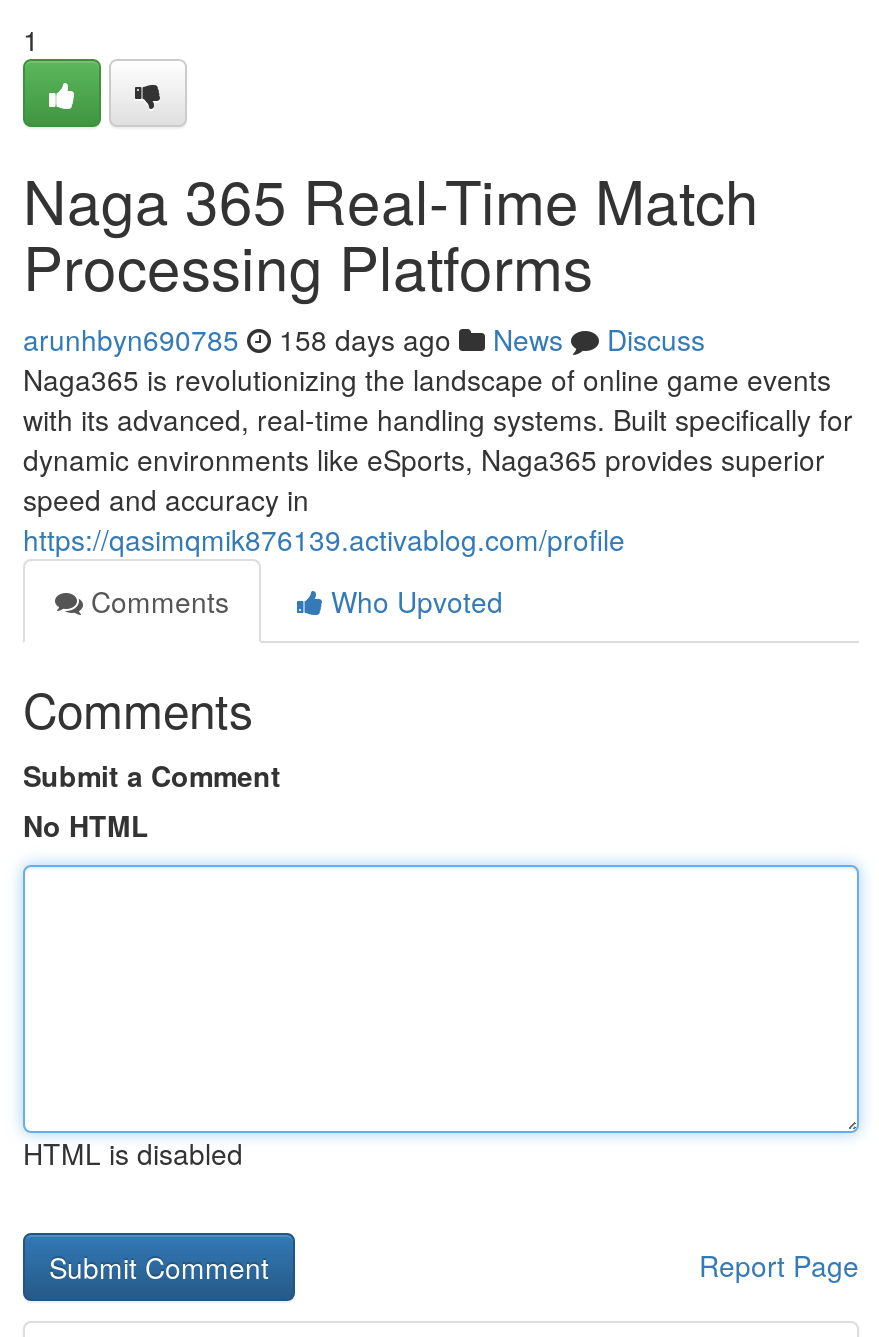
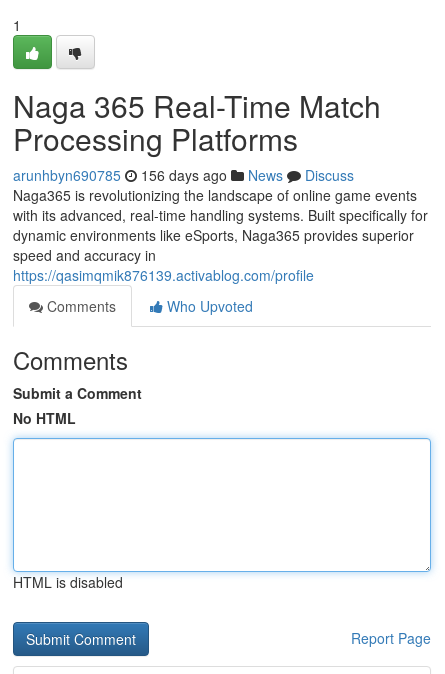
- arunhbyn690785 158 days ago News Discuss
+ arunhbyn690785 156 days ago News Discuss
